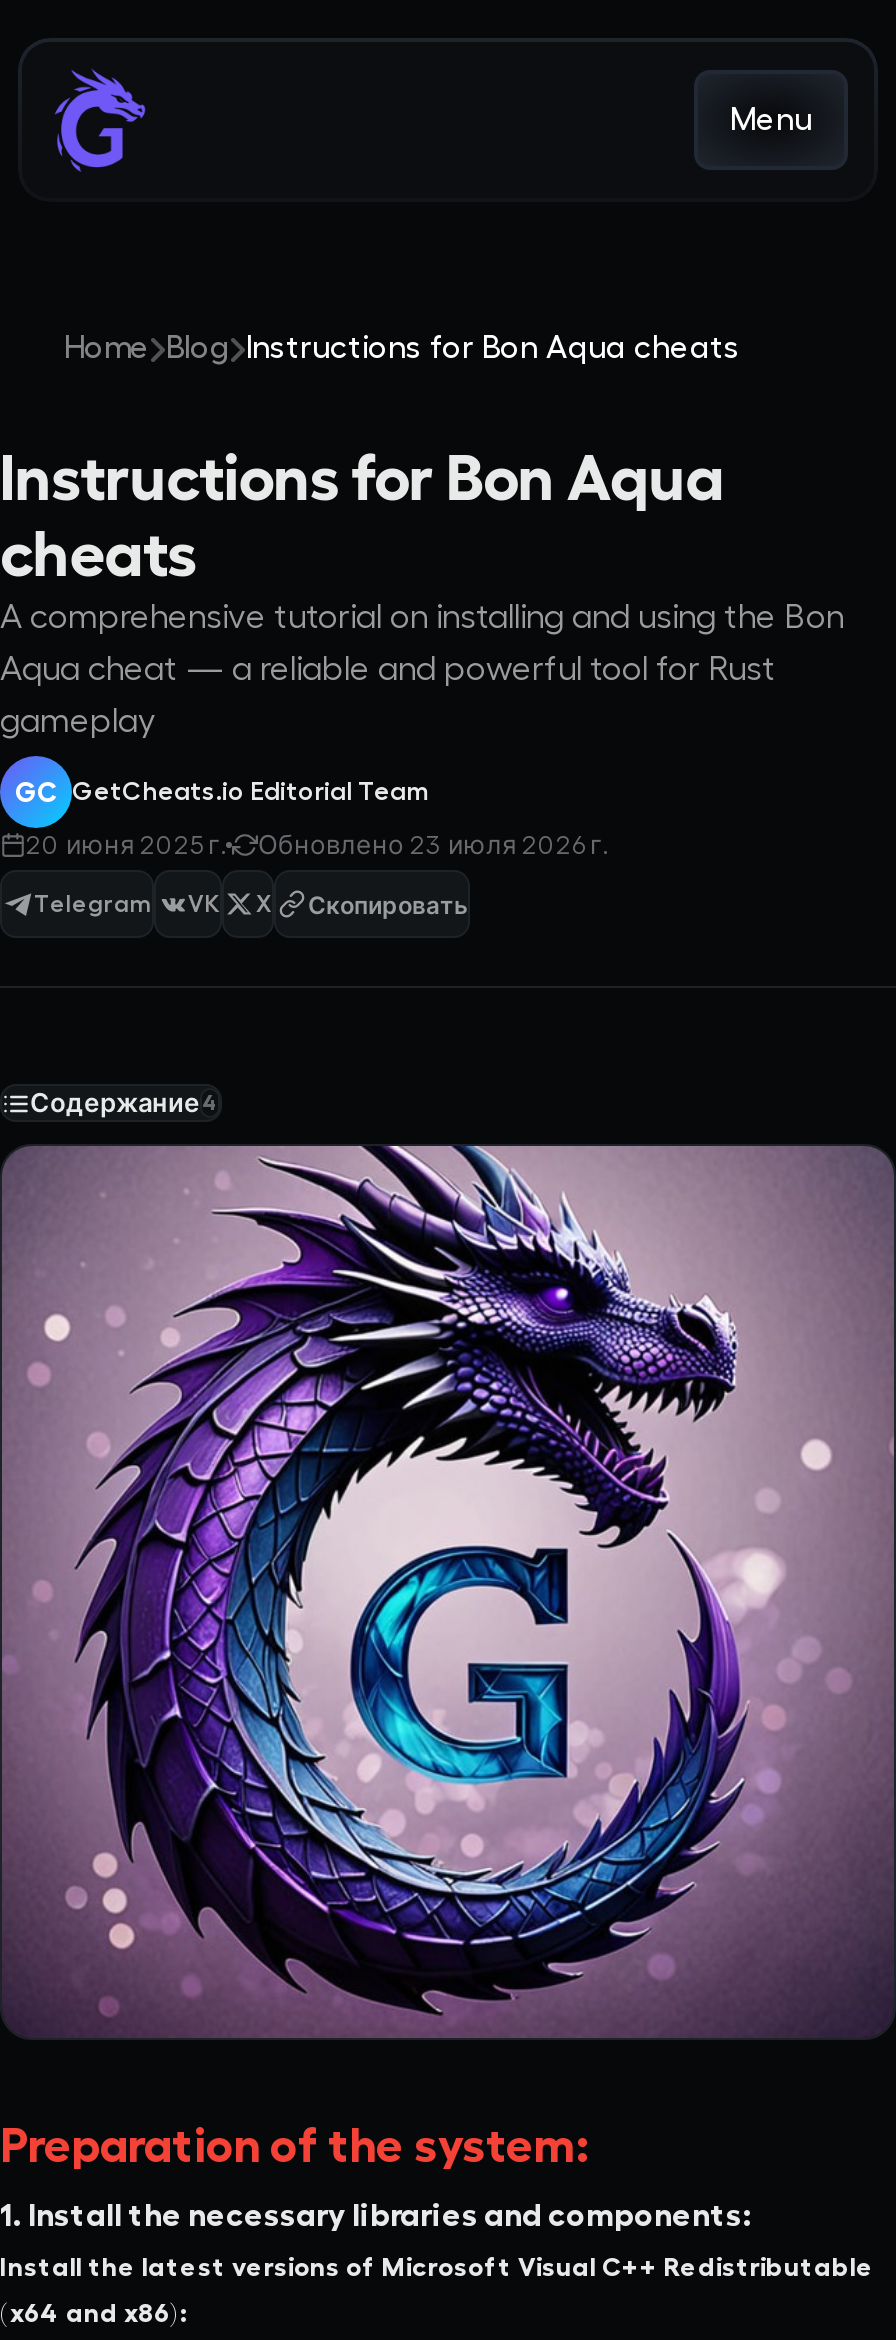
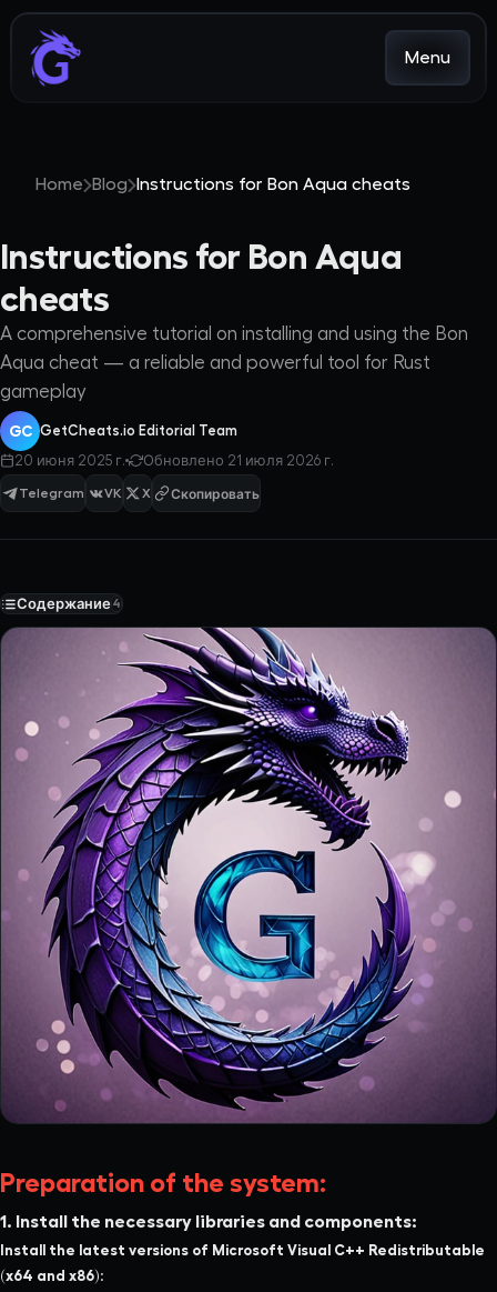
- Обновлено 23 июля 2026 г.
+ Обновлено 21 июля 2026 г.
